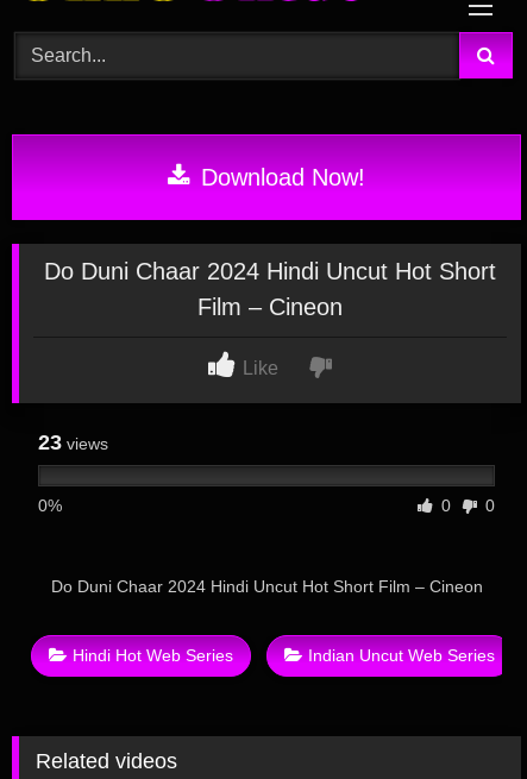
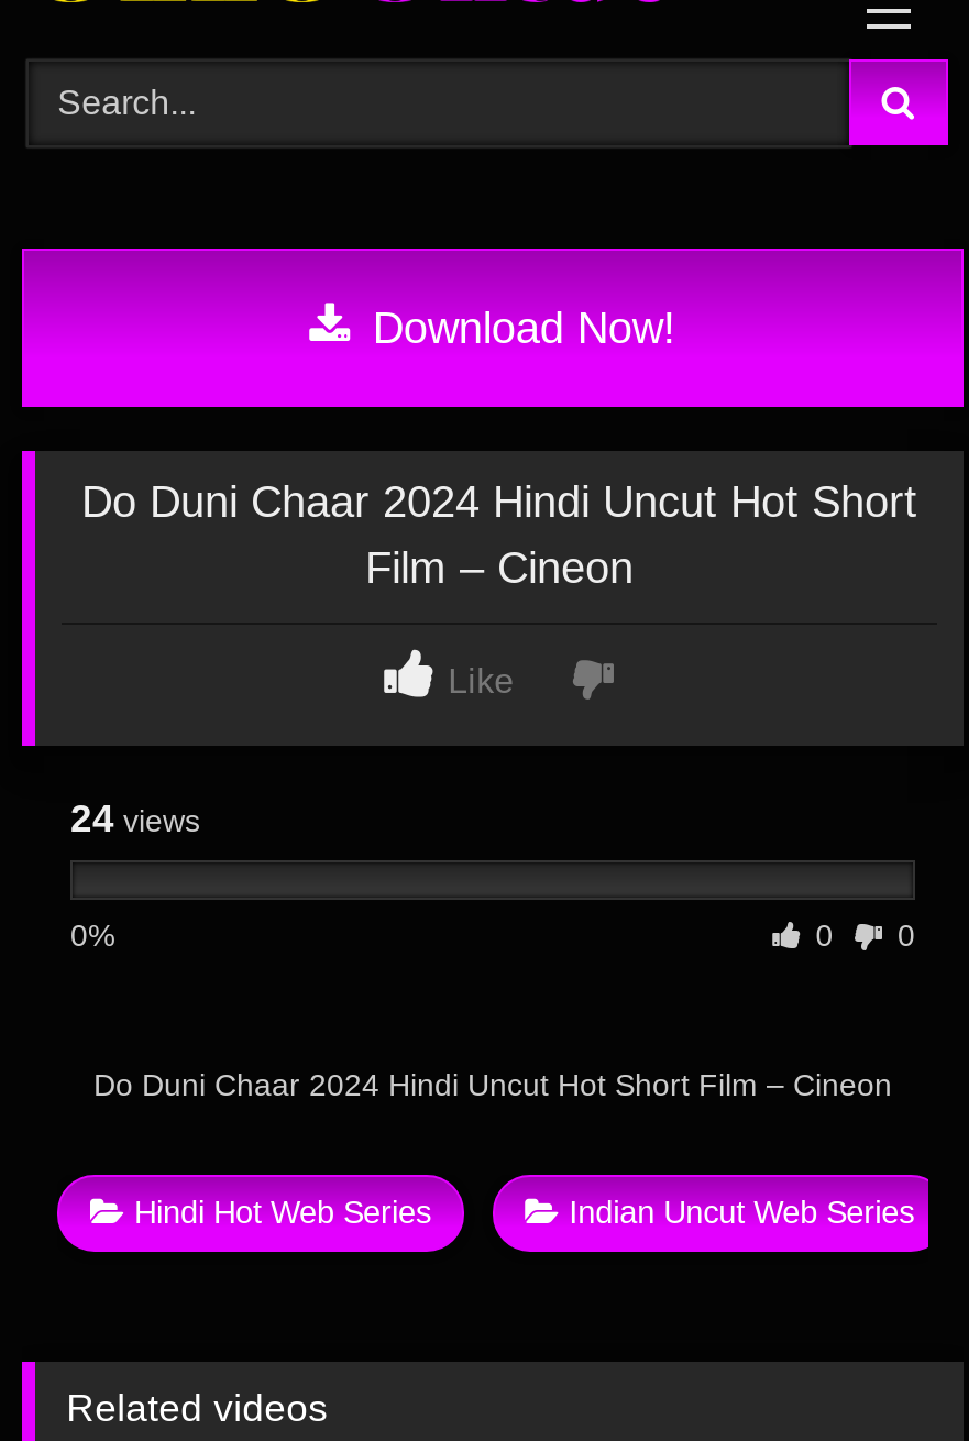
- 23 views
+ 24 views
